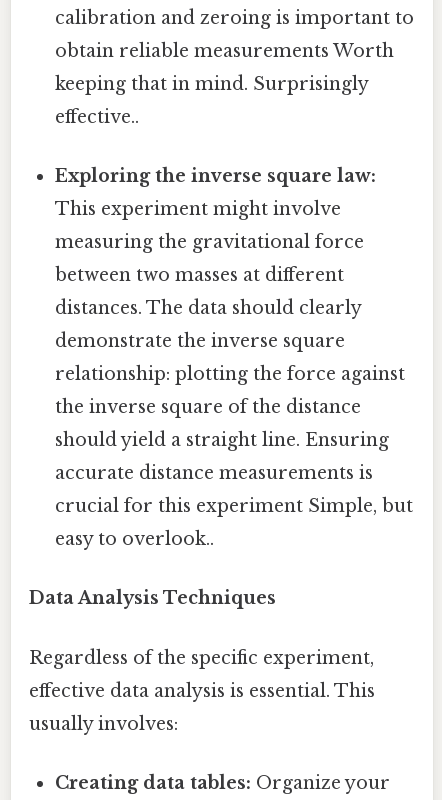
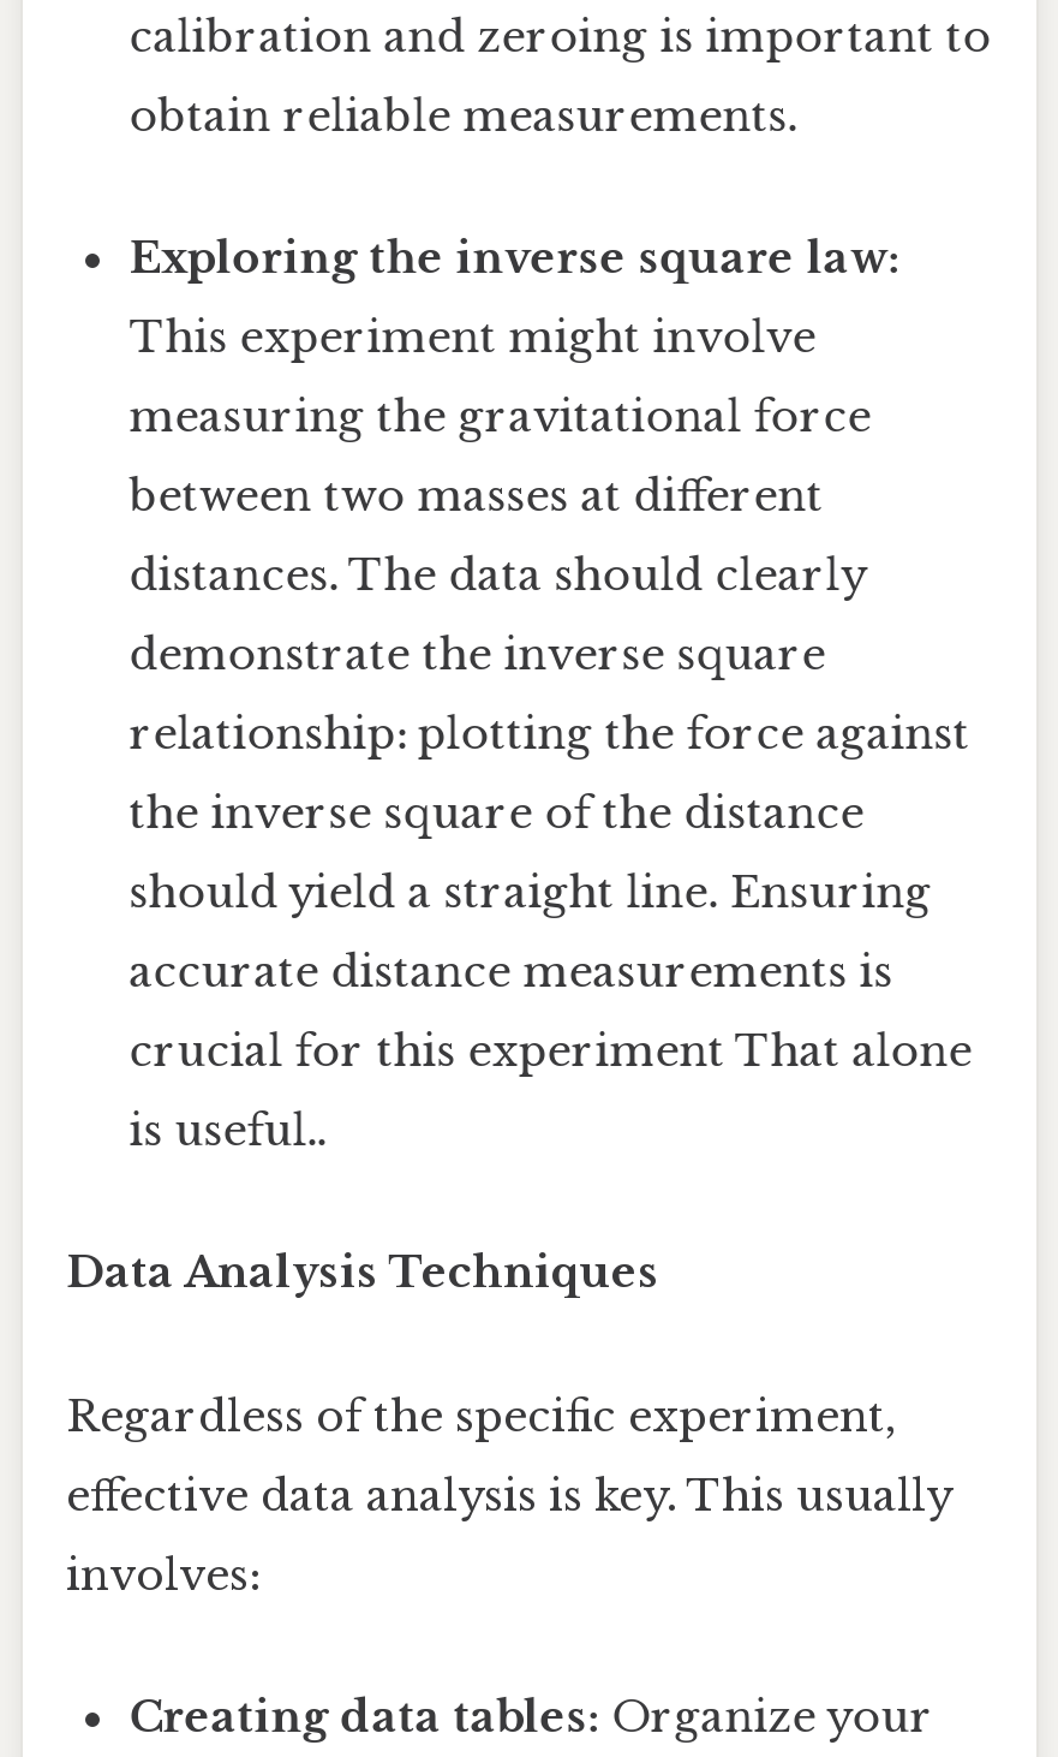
- obtain reliable measurements Worth
- keeping that in mind. Surprisingly
- effective..
+ obtain reliable measurements.

- crucial for this experiment Simple, but
+ crucial for this experiment That alone

- easy to overlook..
+ is useful..

- effective data analysis is essential. This
+ effective data analysis is key. This usually

- usually involves:
+ involves:
